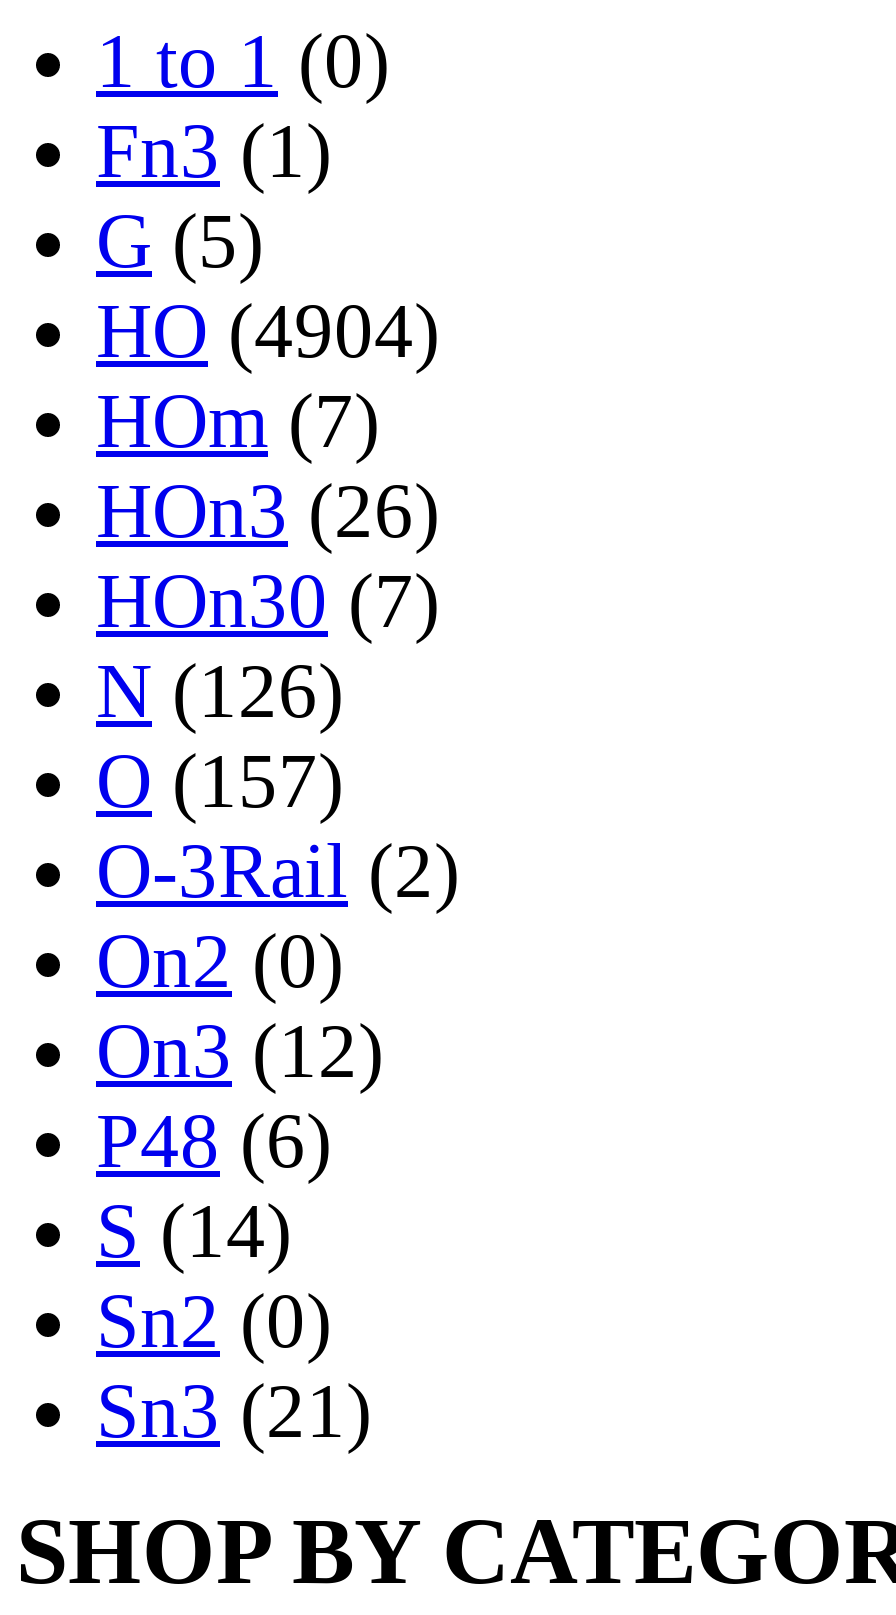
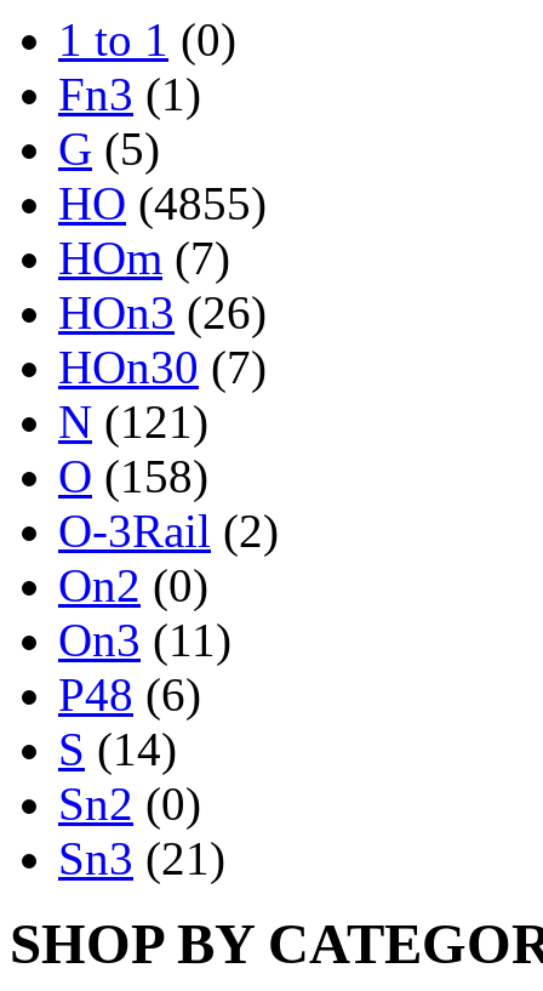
- HO (4904)
+ HO (4855)

- N (126)
+ N (121)

- O (157)
+ O (158)

- On3 (12)
+ On3 (11)
